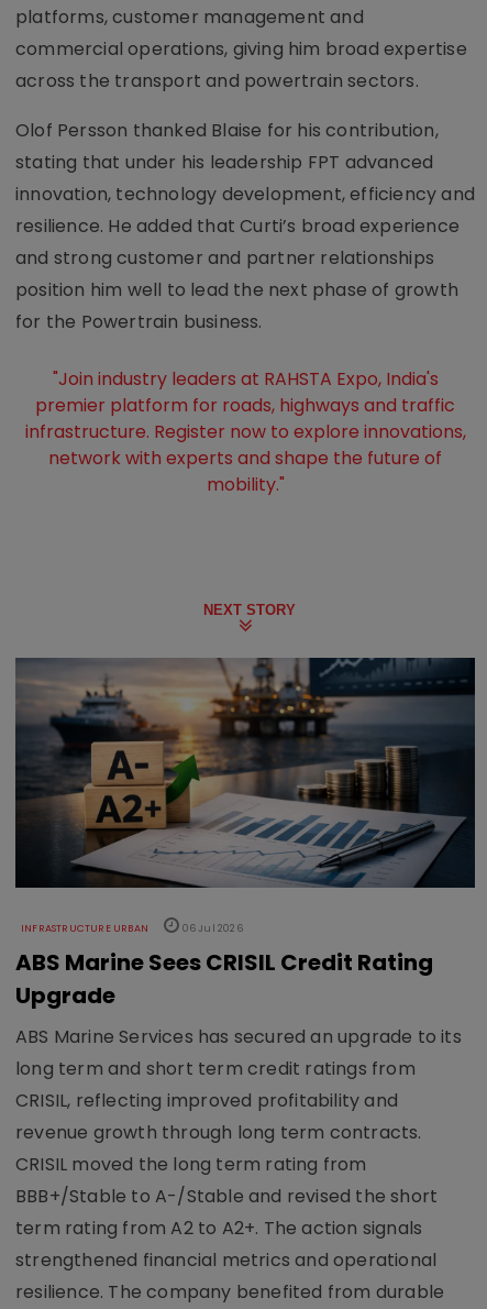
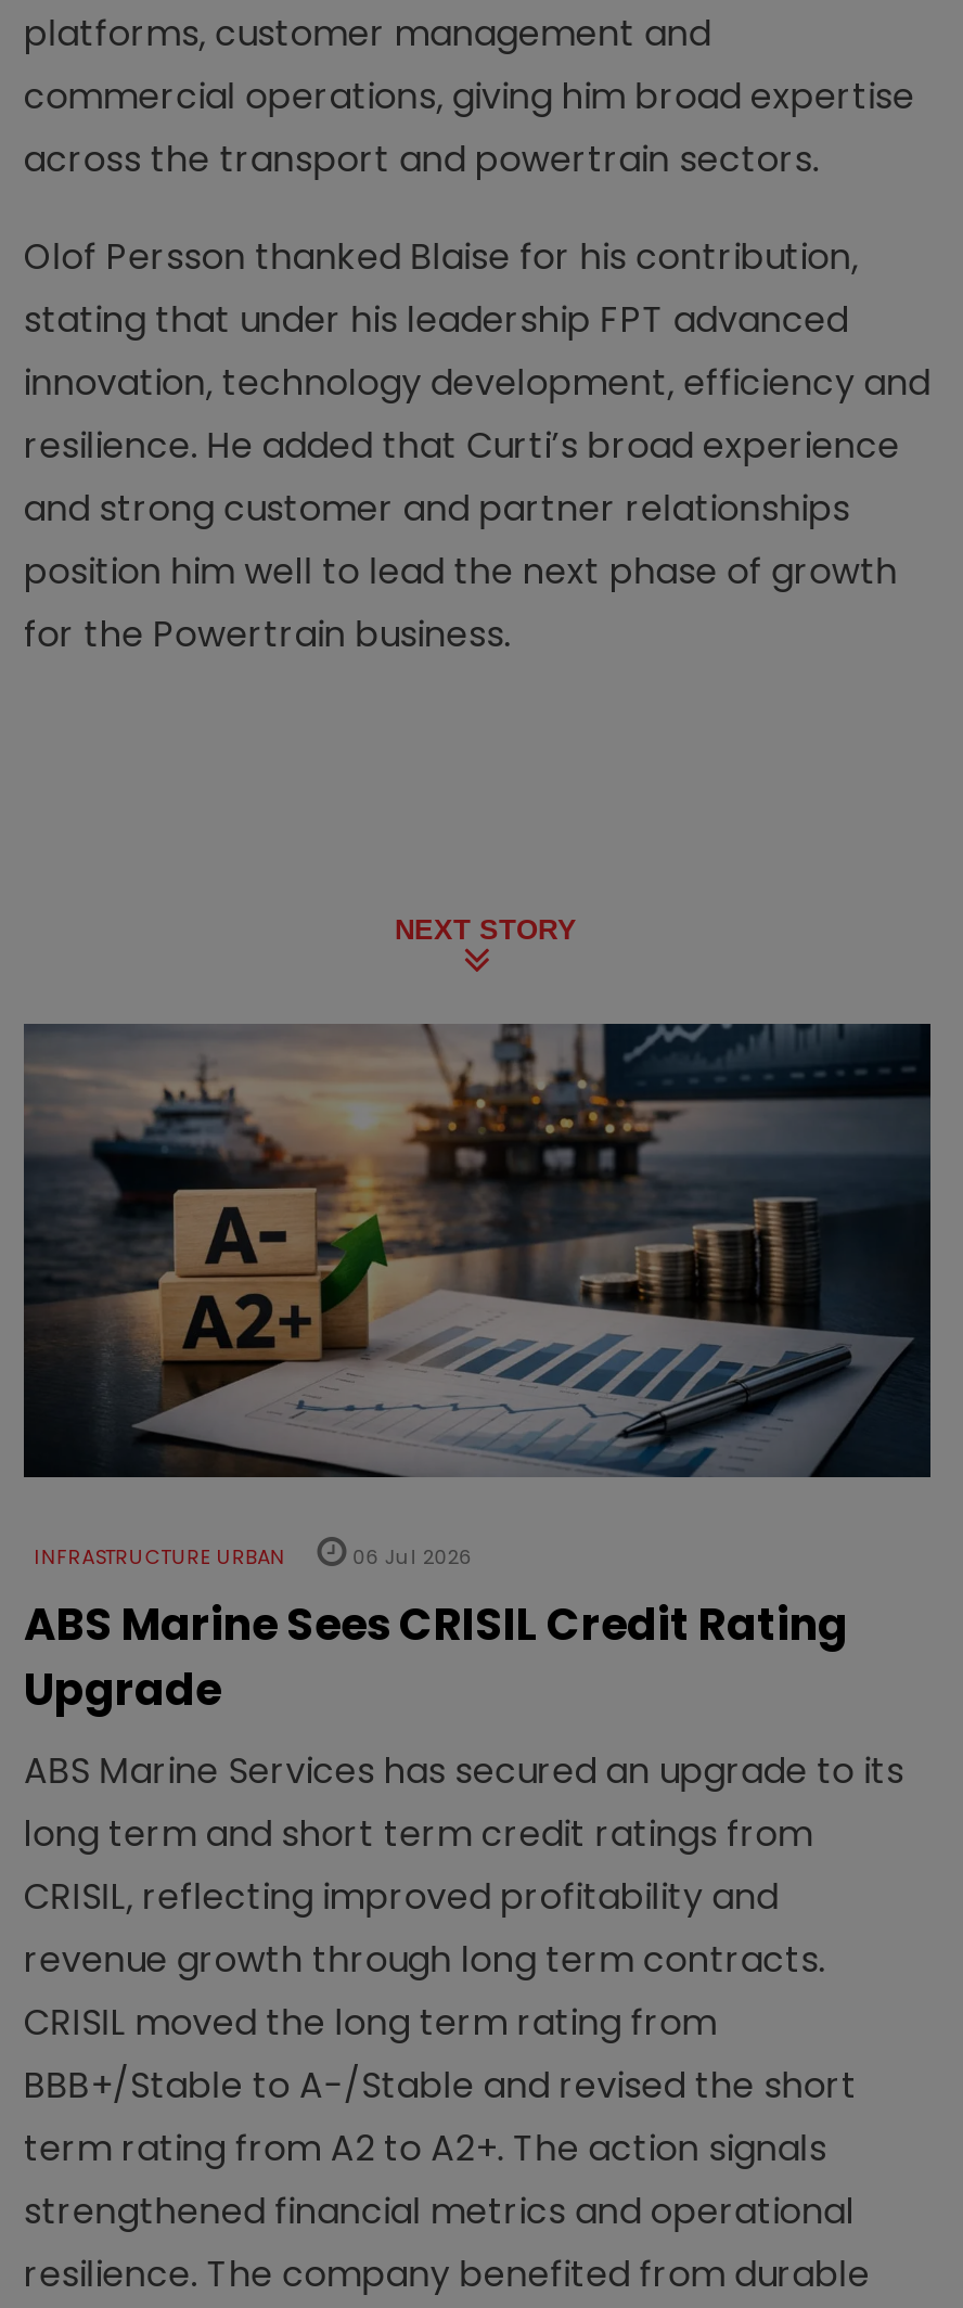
- "Join industry leaders at RAHSTA Expo, India's
- premier platform for roads, highways and traffic
- infrastructure. Register now to explore innovations,
- network with experts and shape the future of
- mobility."
